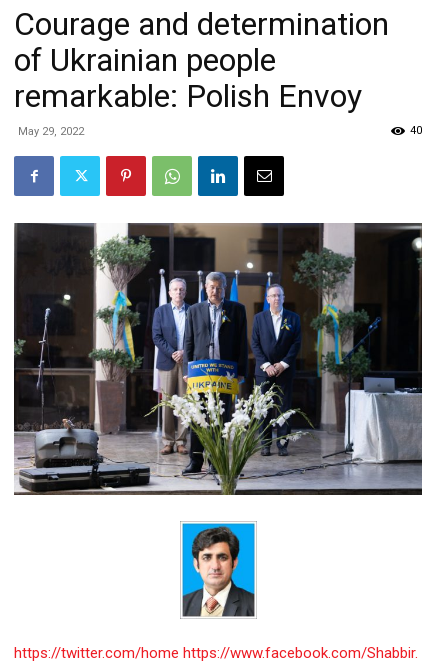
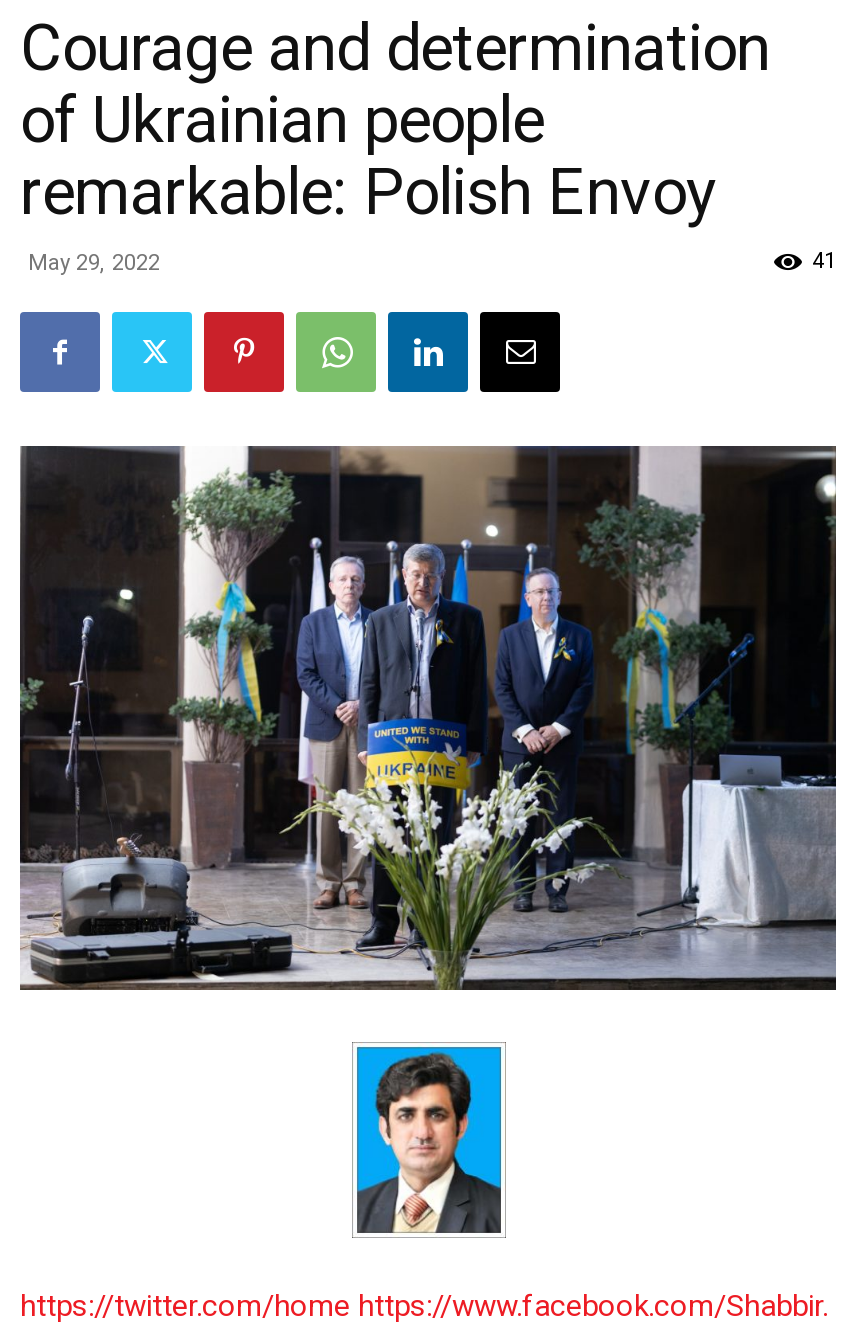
- 40
+ 41
